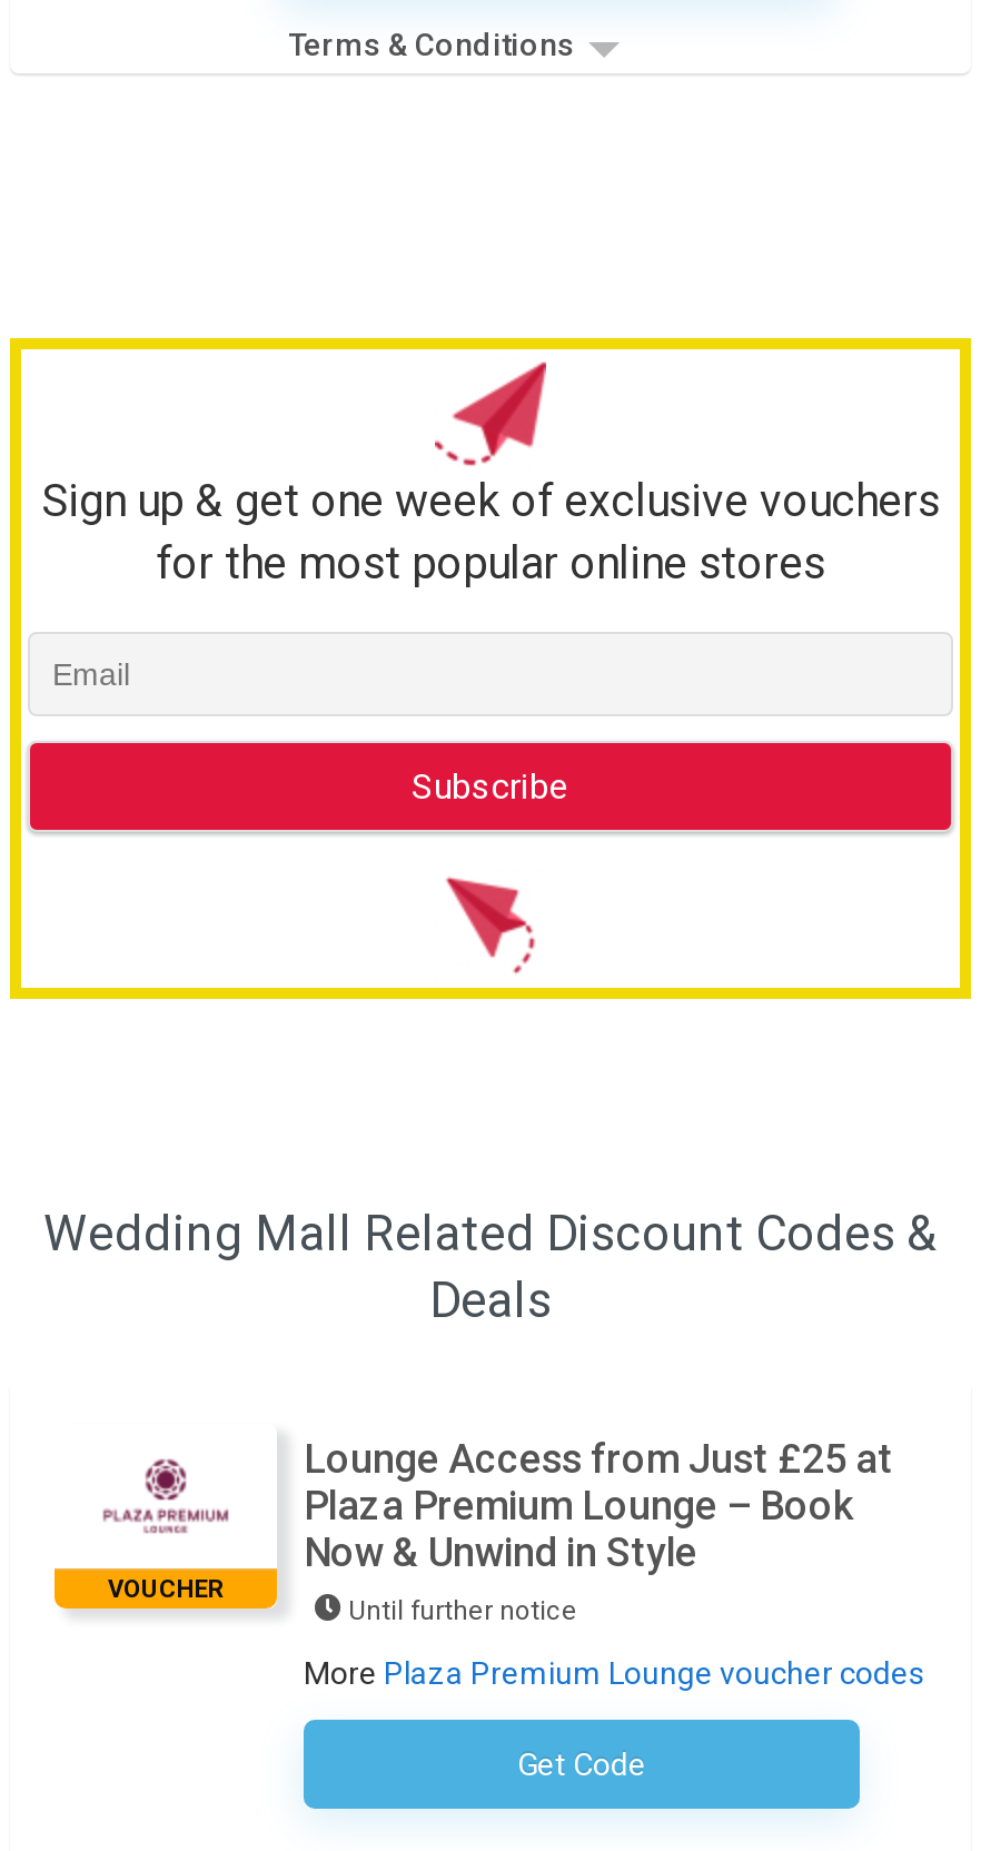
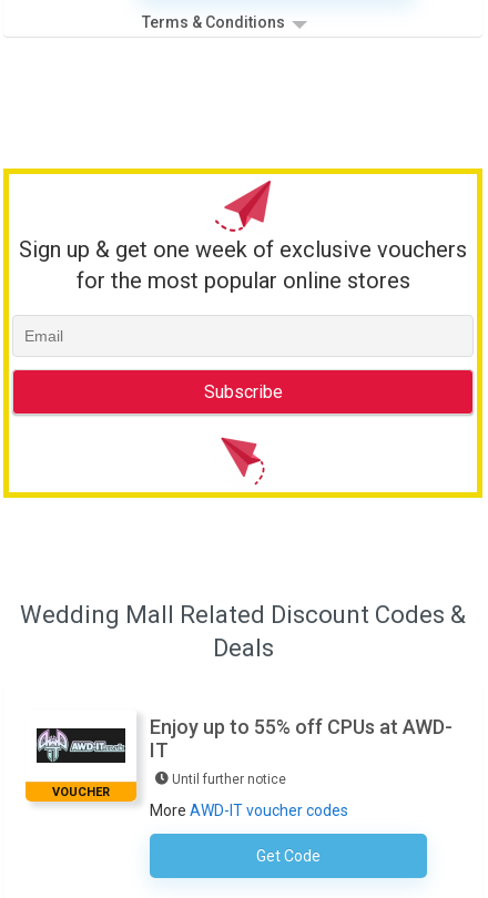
- [image]
- Lounge Access from Just £25 at
- Plaza Premium Lounge – Book
- Now & Unwind in Style
+ [image]
+ Enjoy up to 55% off CPUs at AWD-
+ IT

- More Plaza Premium Lounge voucher codes
+ More AWD-IT voucher codes
